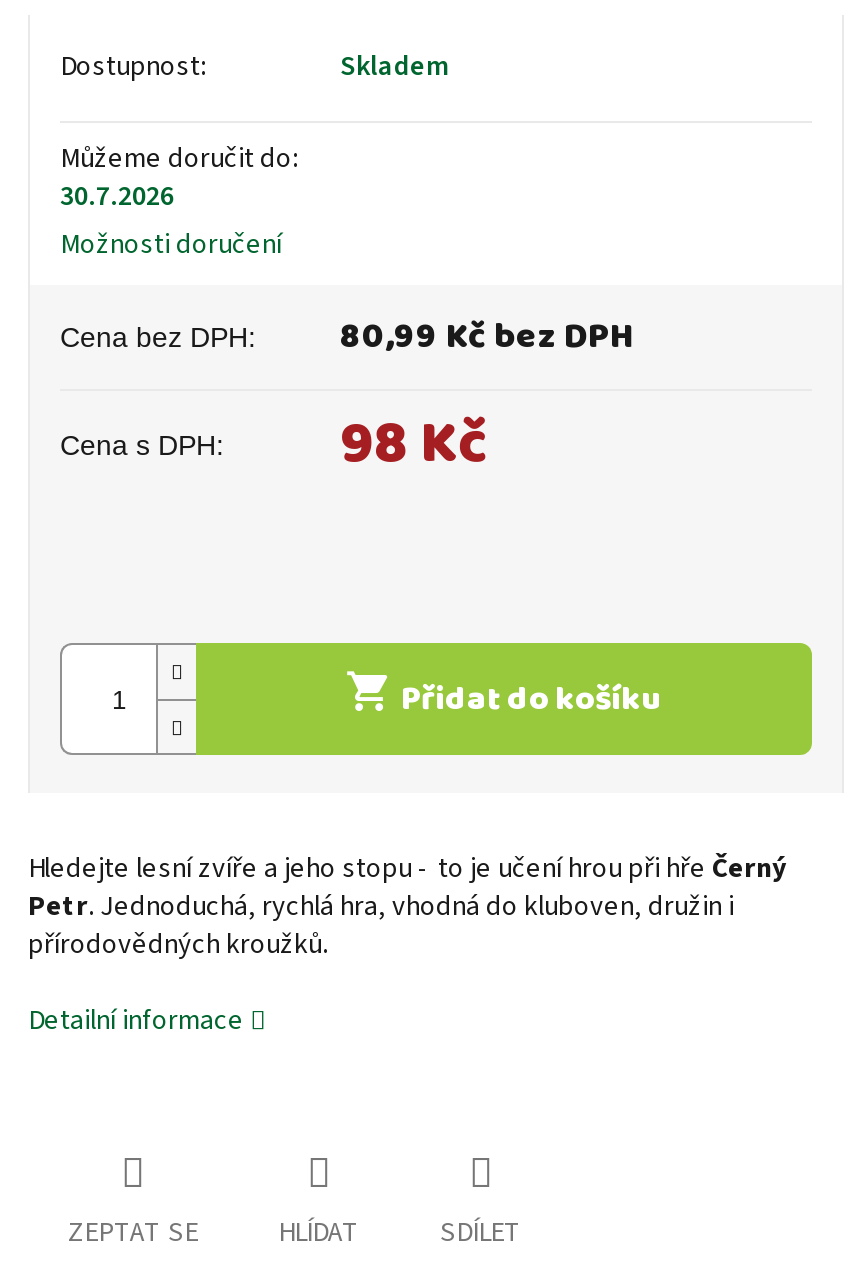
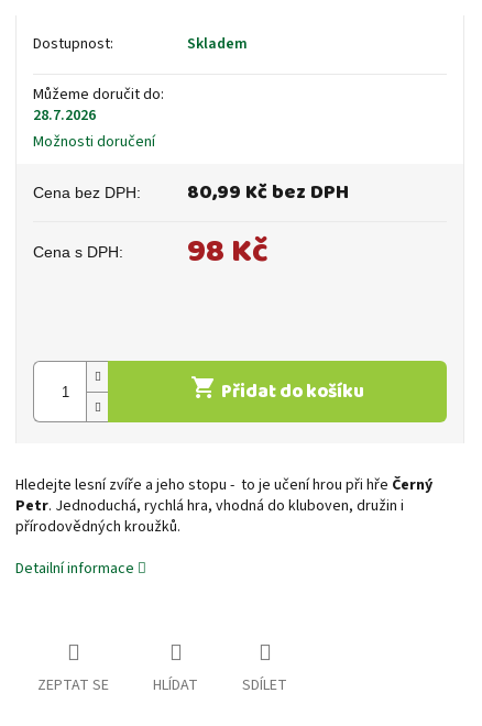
- 30.7.2026
+ 28.7.2026
